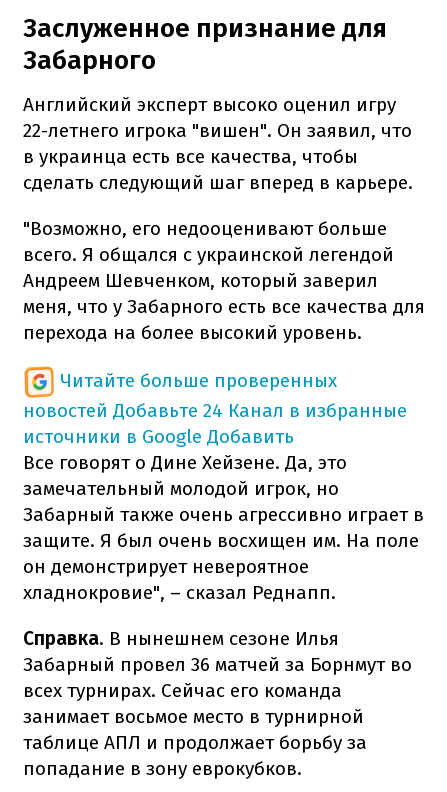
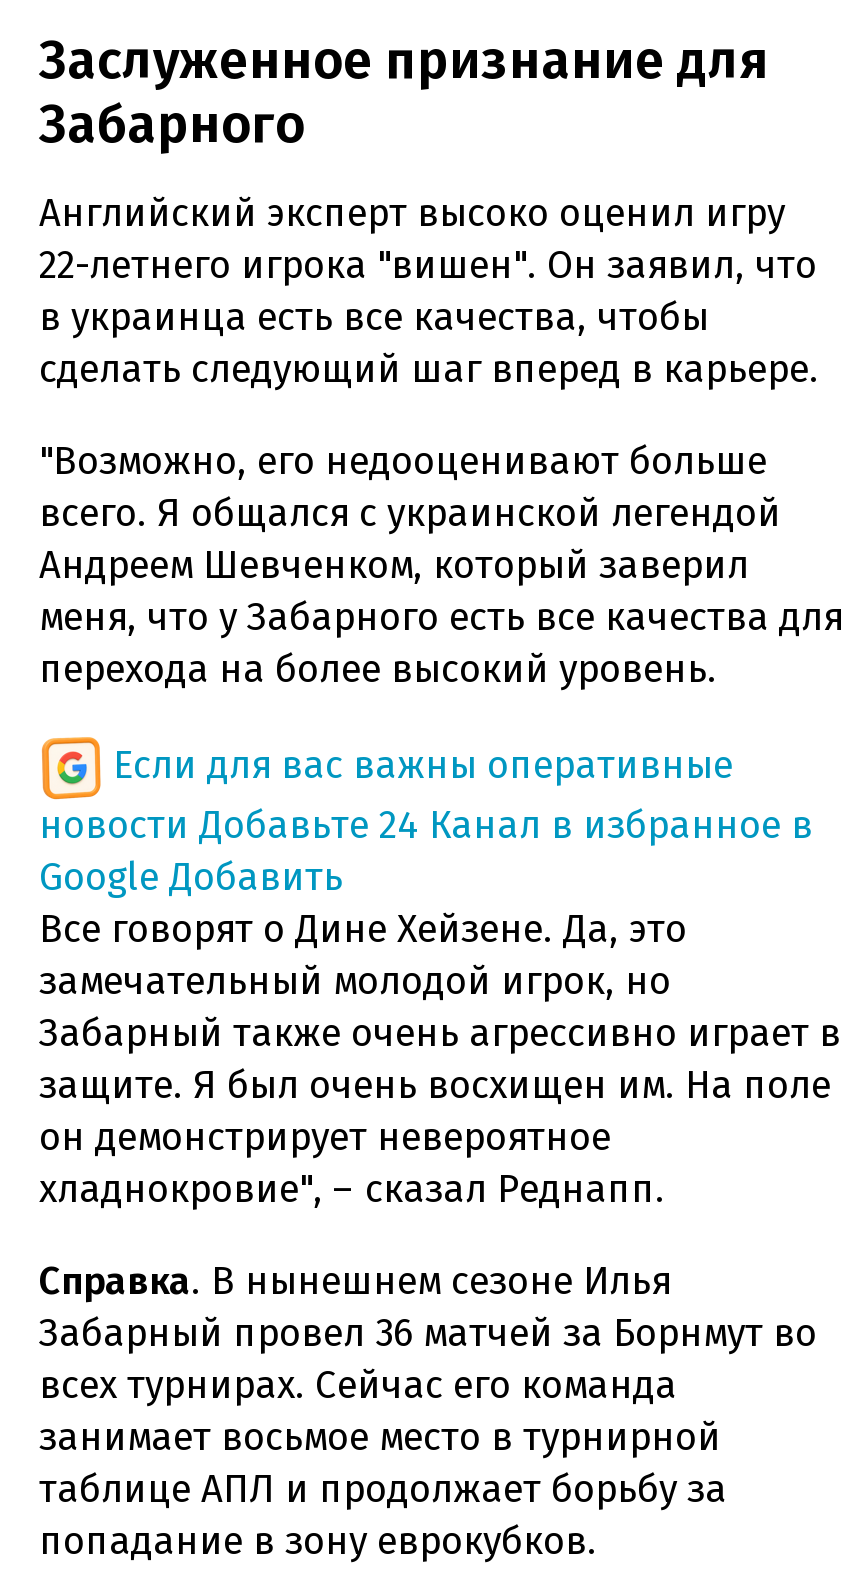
- Читайте больше проверенных
- новостей Добавьте 24 Канал в избранные
- источники в Google Добавить
+ Если для вас важны оперативные
+ новости Добавьте 24 Канал в избранное в
+ Google Добавить
